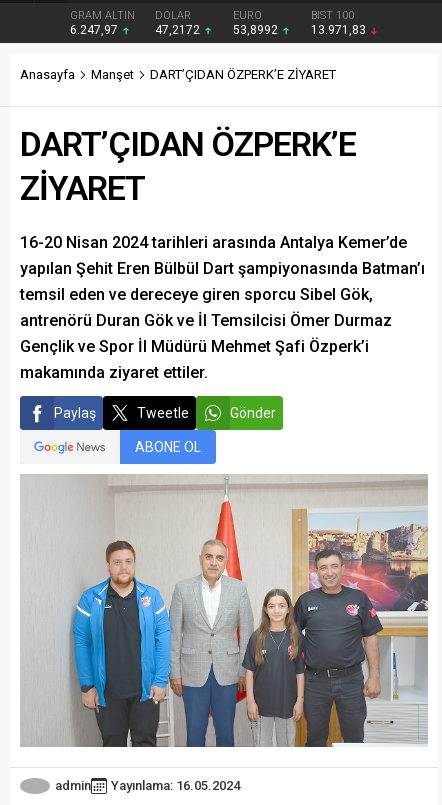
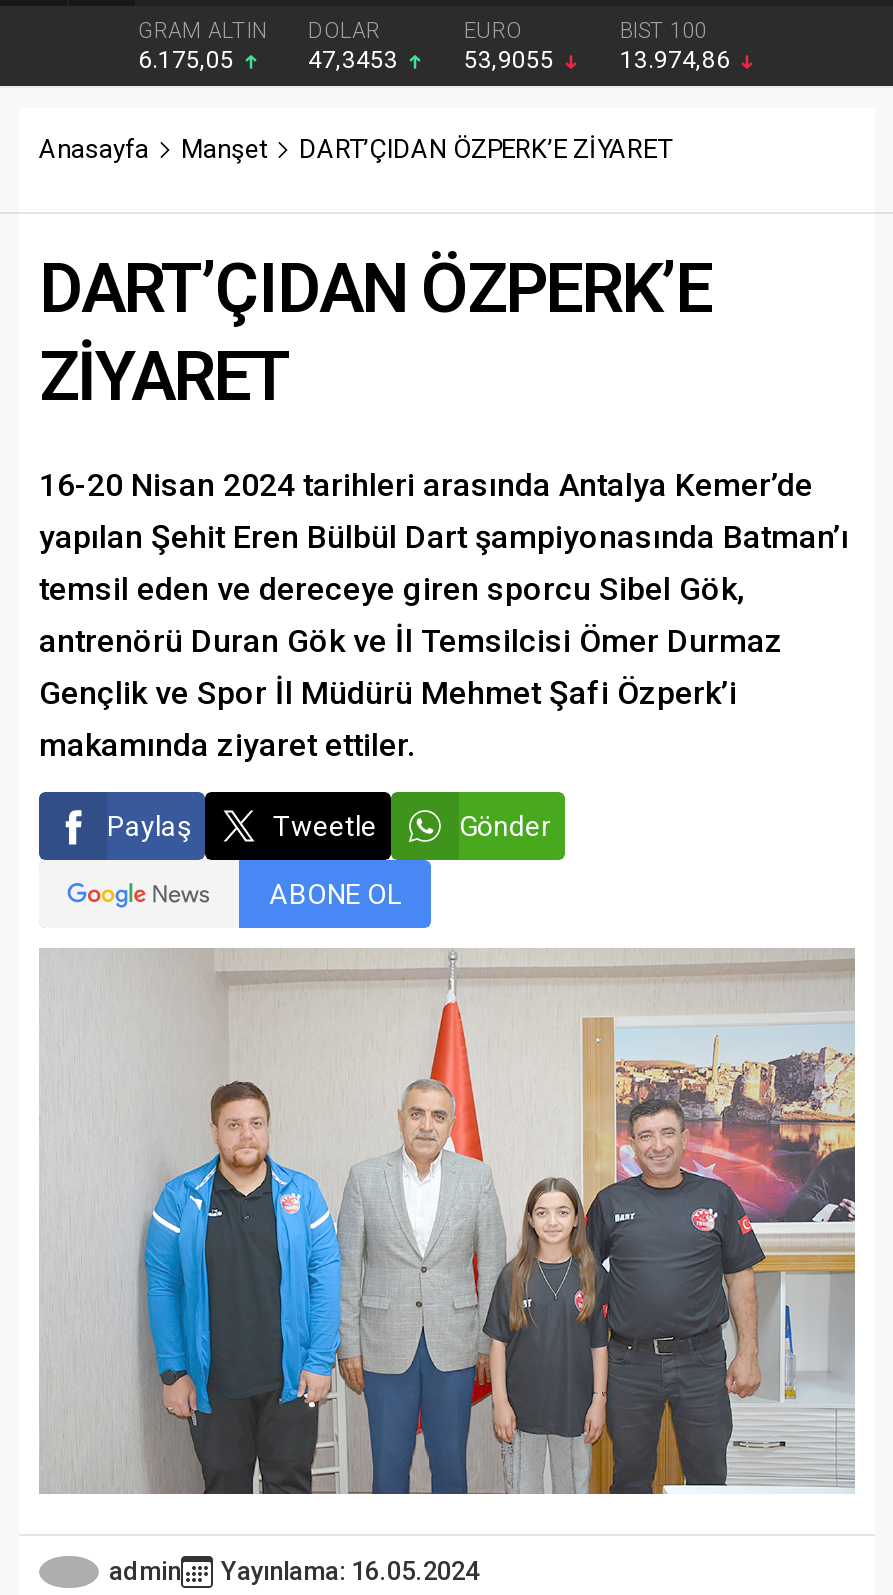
- 6.247,97
+ 6.175,05

- 47,2172
+ 47,3453

- 53,8992
+ 53,9055

- 13.971,83
+ 13.974,86
